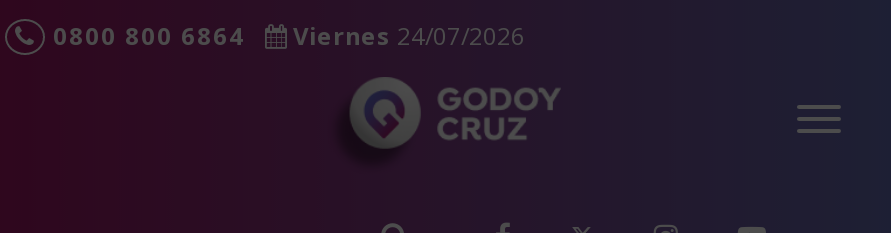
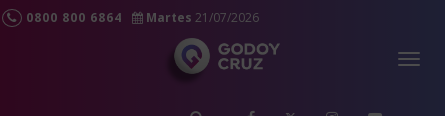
- 0800 800 6864 Viernes 24/07/2026
+ 0800 800 6864 Martes 21/07/2026
